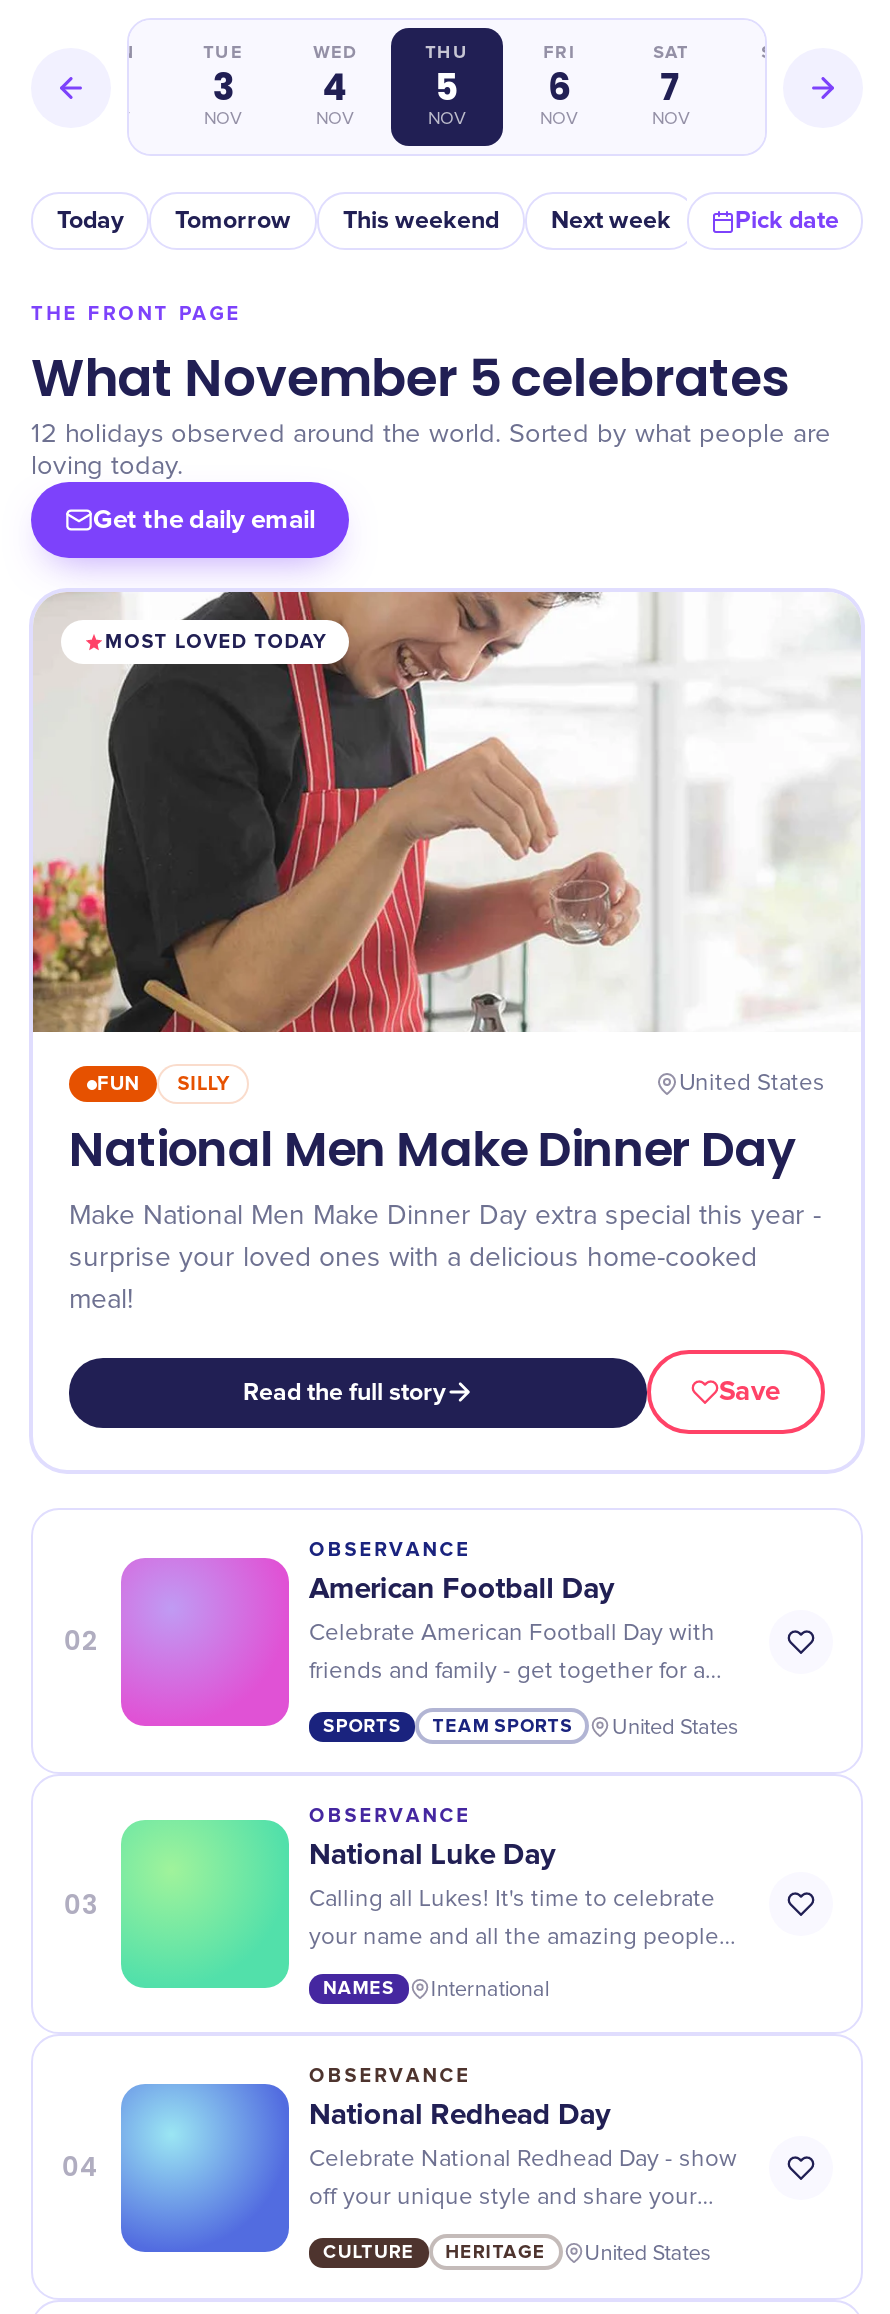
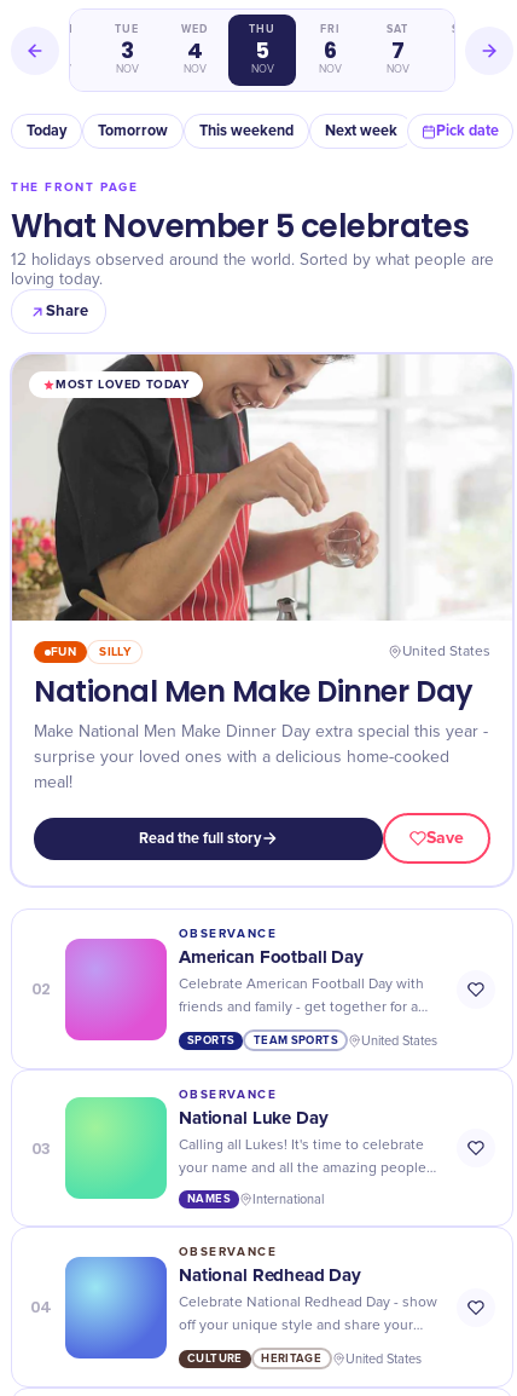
- Get the daily email
+ Share
